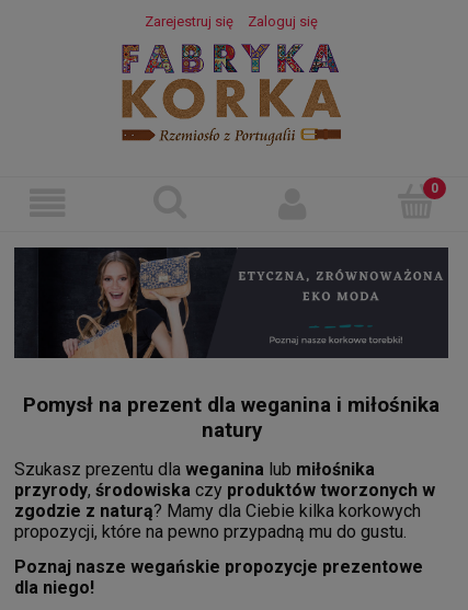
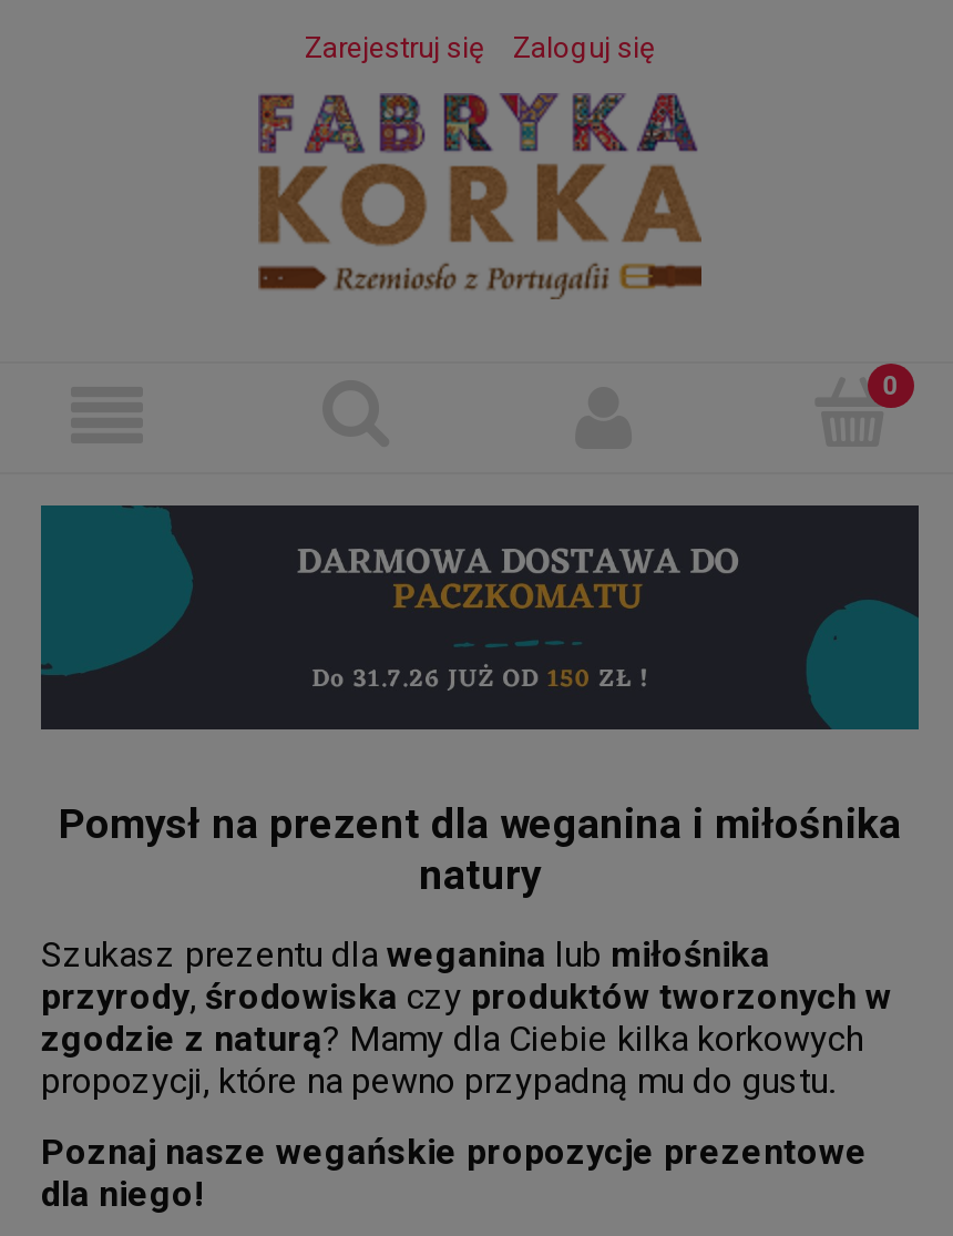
- [image]
+ [image]
